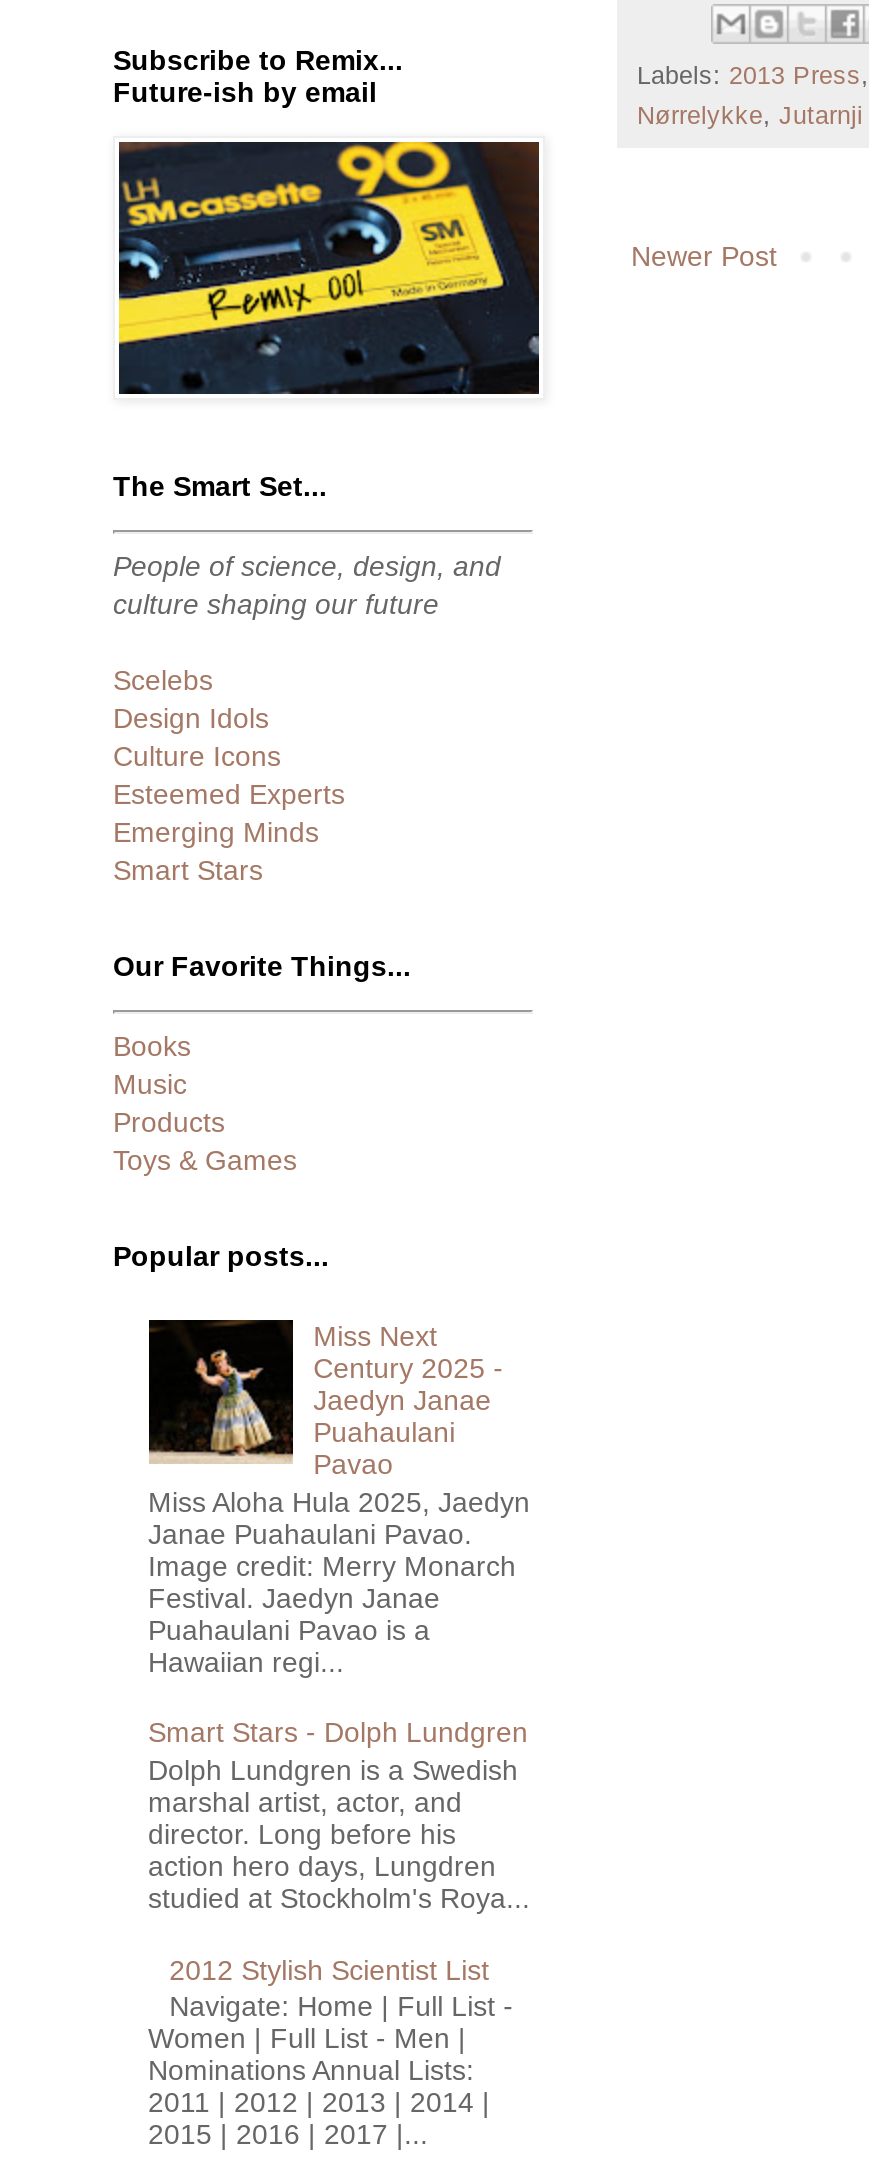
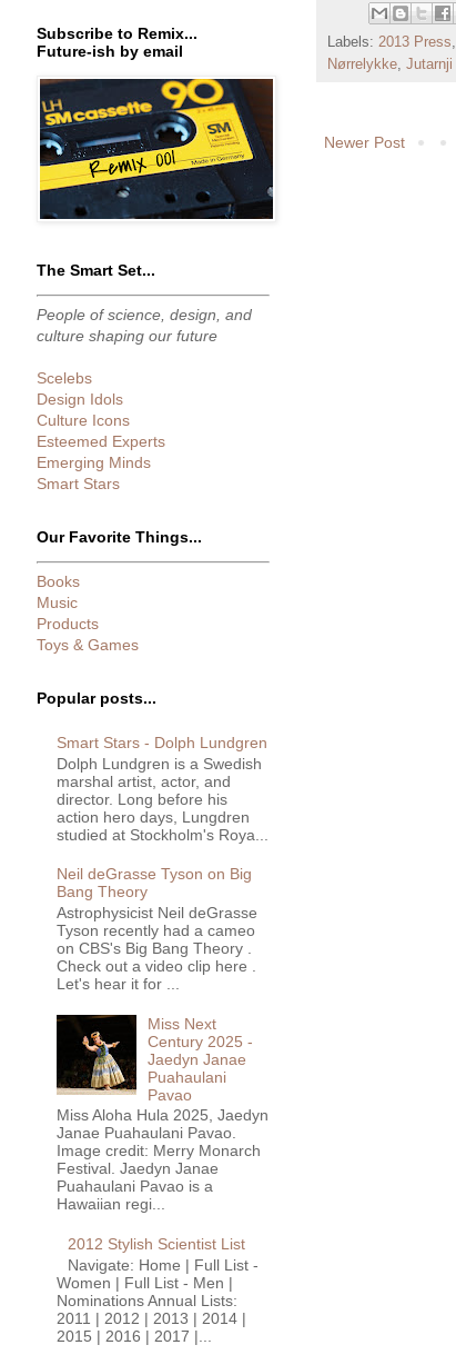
+ Neil deGrasse Tyson on Big
+ Bang Theory
+ Astrophysicist Neil deGrasse
+ Tyson recently had a cameo
+ on CBS's Big Bang Theory .
+ Check out a video clip here .
+ Let's hear it for ...

moved down: [image] | Miss Next | Century 2025 - | ... | Puahaulani Pavao is a | Hawaiian regi...

moved up: Smart Stars - Dolph Lundgren | Dolph Lundgren is a Swedish | marshal artist, actor, and | director. Long before his | action hero days, Lungdren | studied at Stockholm's Roya...
